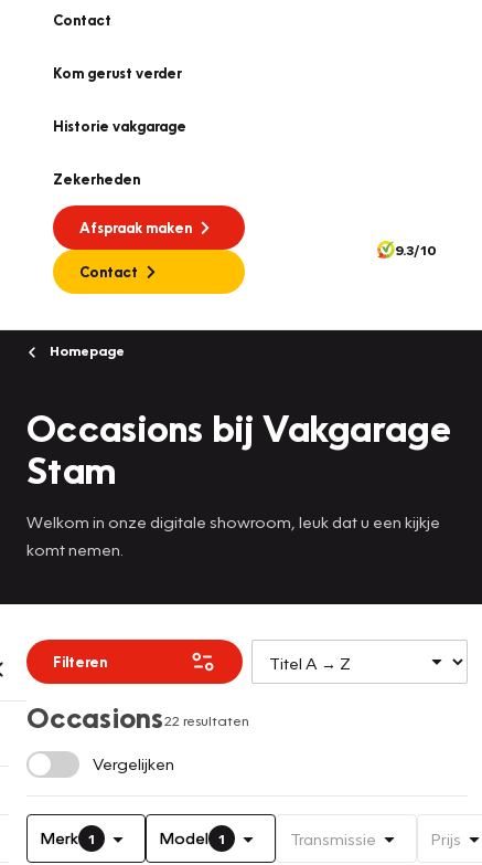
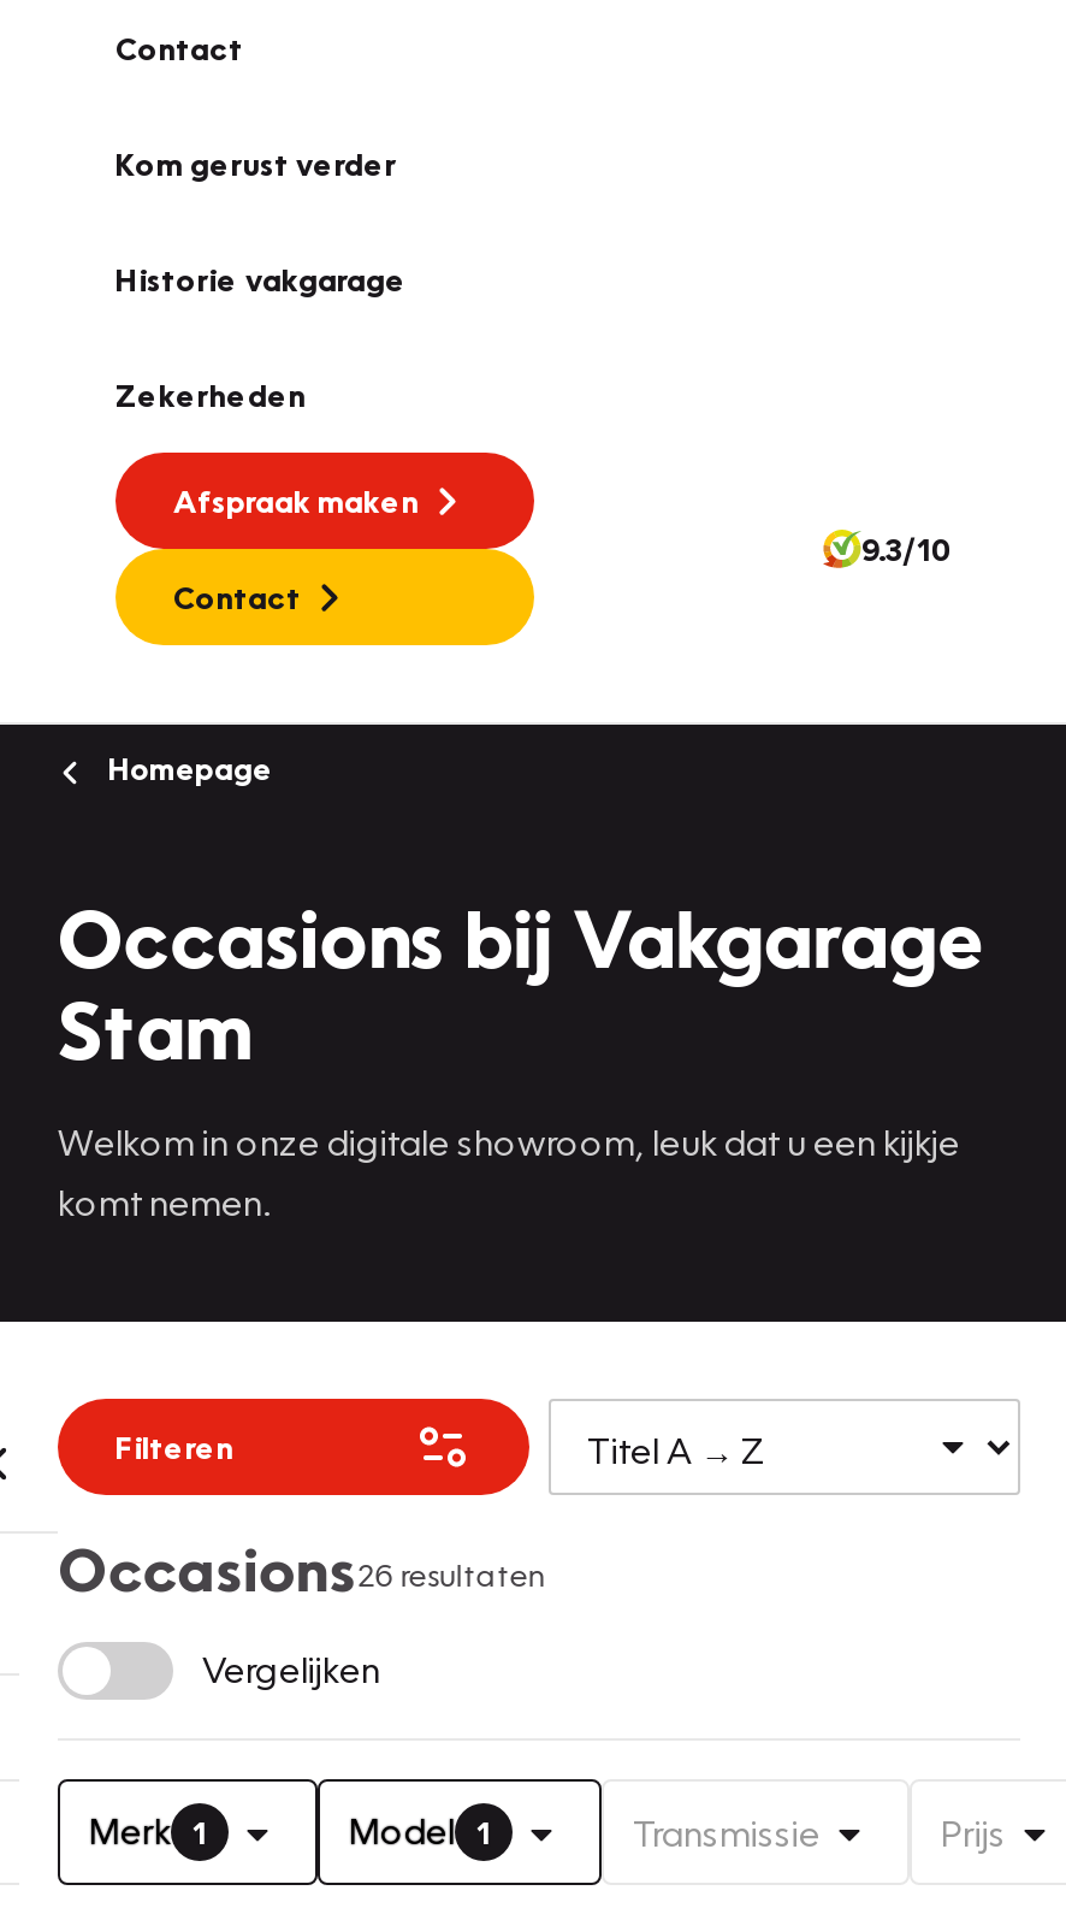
- Occasions22 resultaten
+ Occasions26 resultaten
